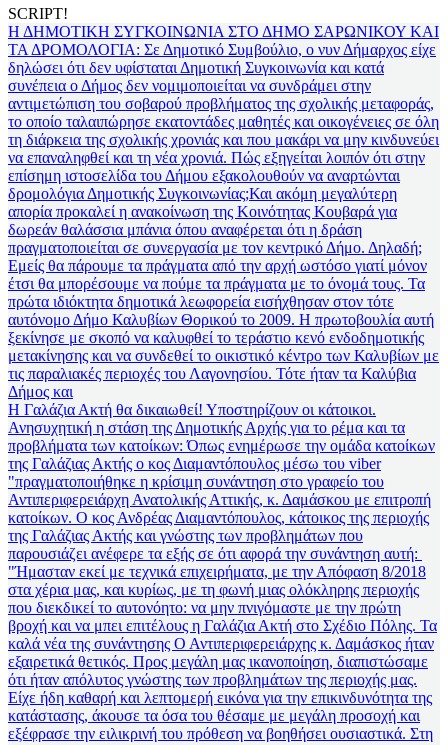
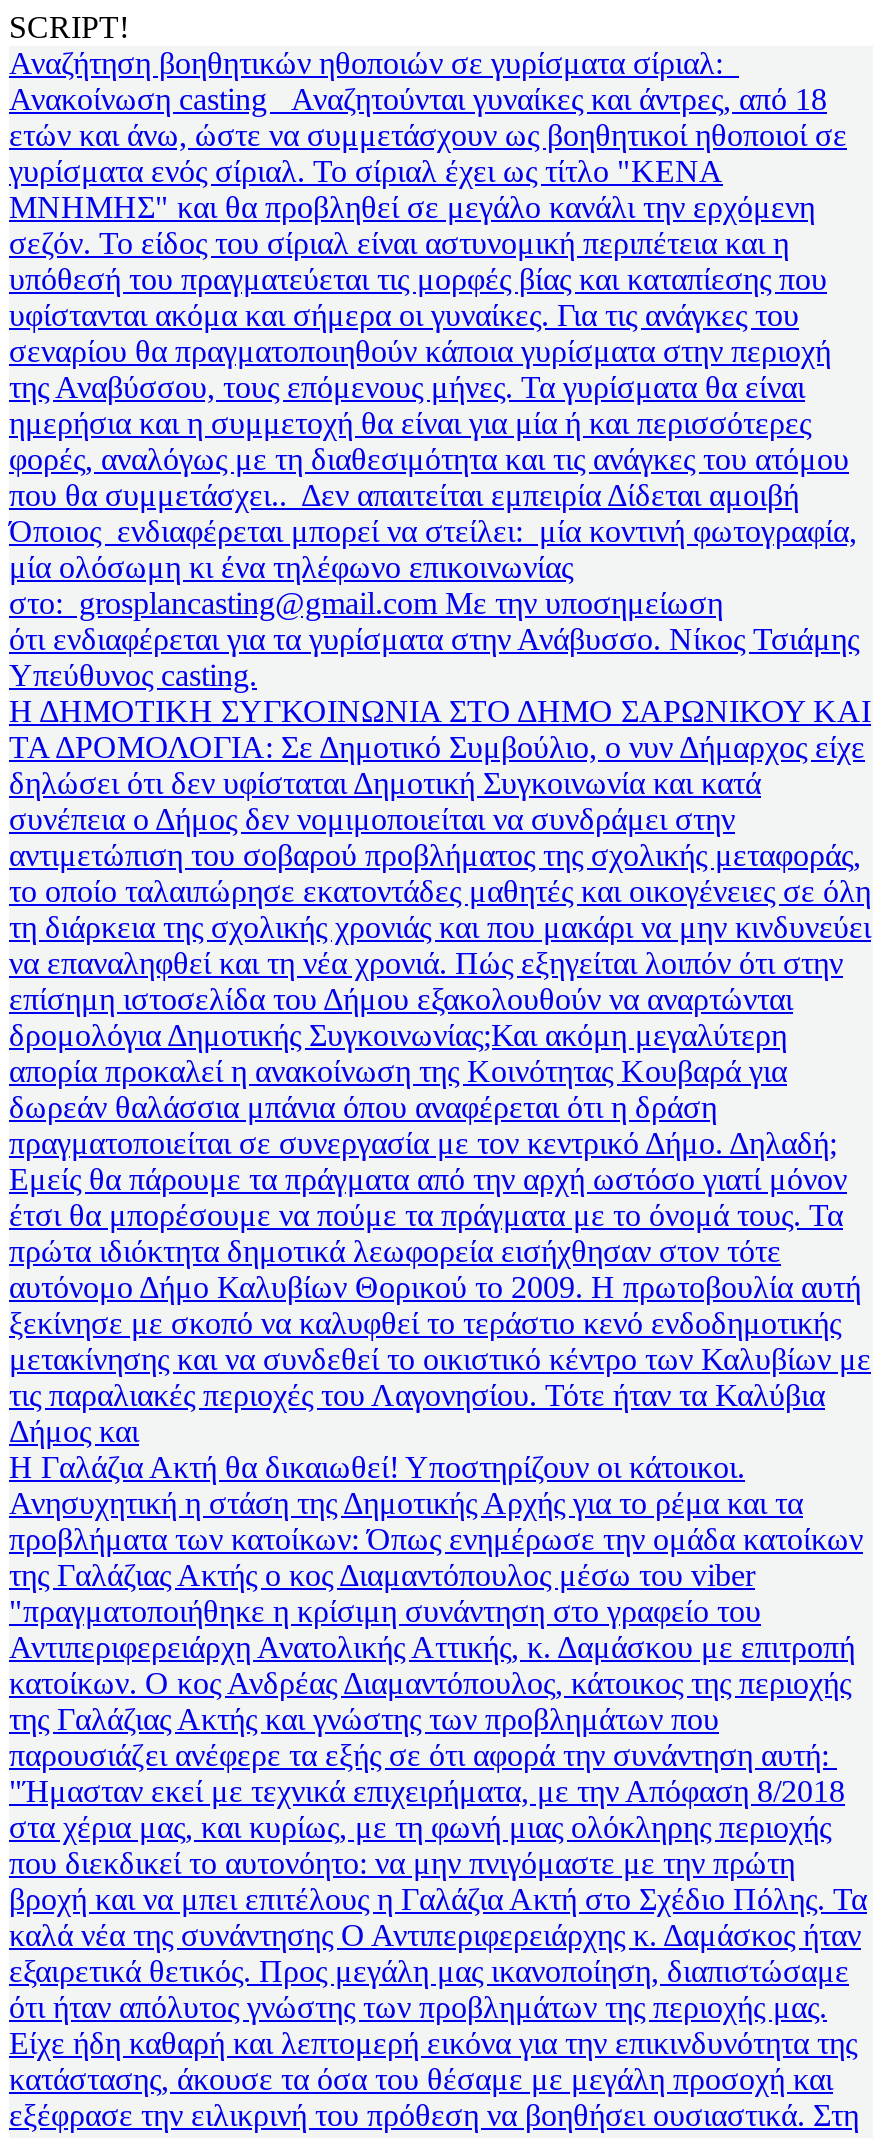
+ Αναζήτηση βοηθητικών ηθοποιών σε γυρίσματα σίριαλ:
+ Ανακοίνωση casting Αναζητούνται γυναίκες και άντρες, από 18
+ ετών και άνω, ώστε να συμμετάσχουν ως βοηθητικοί ηθοποιοί σε
+ γυρίσματα ενός σίριαλ. Το σίριαλ έχει ως τίτλο "ΚΕΝΑ
+ ΜΝΗΜΗΣ" και θα προβληθεί σε μεγάλο κανάλι την ερχόμενη
+ σεζόν. Το είδος του σίριαλ είναι αστυνομική περιπέτεια και η
+ υπόθεσή του πραγματεύεται τις μορφές βίας και καταπίεσης που
+ υφίστανται ακόμα και σήμερα οι γυναίκες. Για τις ανάγκες του
+ σεναρίου θα πραγματοποιηθούν κάποια γυρίσματα στην περιοχή
+ της Αναβύσσου, τους επόμενους μήνες. Τα γυρίσματα θα είναι
+ ημερήσια και η συμμετοχή θα είναι για μία ή και περισσότερες
+ φορές, αναλόγως με τη διαθεσιμότητα και τις ανάγκες του ατόμου
+ που θα συμμετάσχει.. Δεν απαιτείται εμπειρία Δίδεται αμοιβή
+ Όποιος ενδιαφέρεται μπορεί να στείλει: μία κοντινή φωτογραφία,
+ μία ολόσωμη κι ένα τηλέφωνο επικοινωνίας
+ στο: grosplancasting@gmail.com Με την υποσημείωση
+ ότι ενδιαφέρεται για τα γυρίσματα στην Ανάβυσσο. Νίκος Τσιάμης
+ Υπεύθυνος casting.
